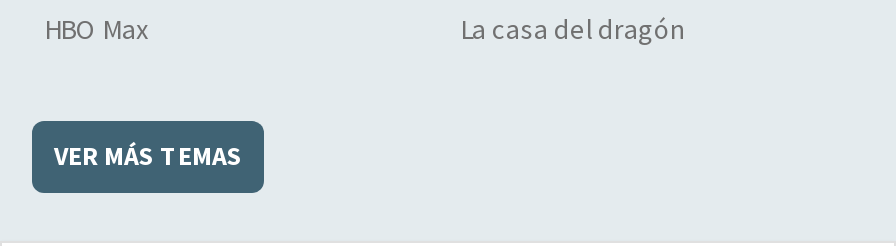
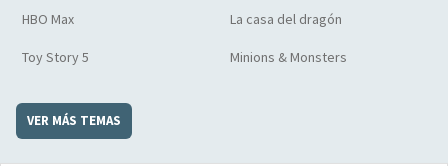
+ Toy Story 5
+ Minions & Monsters
